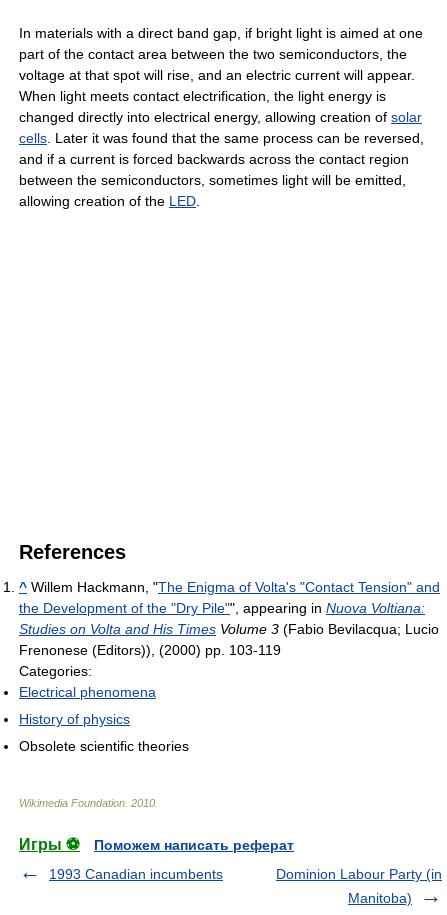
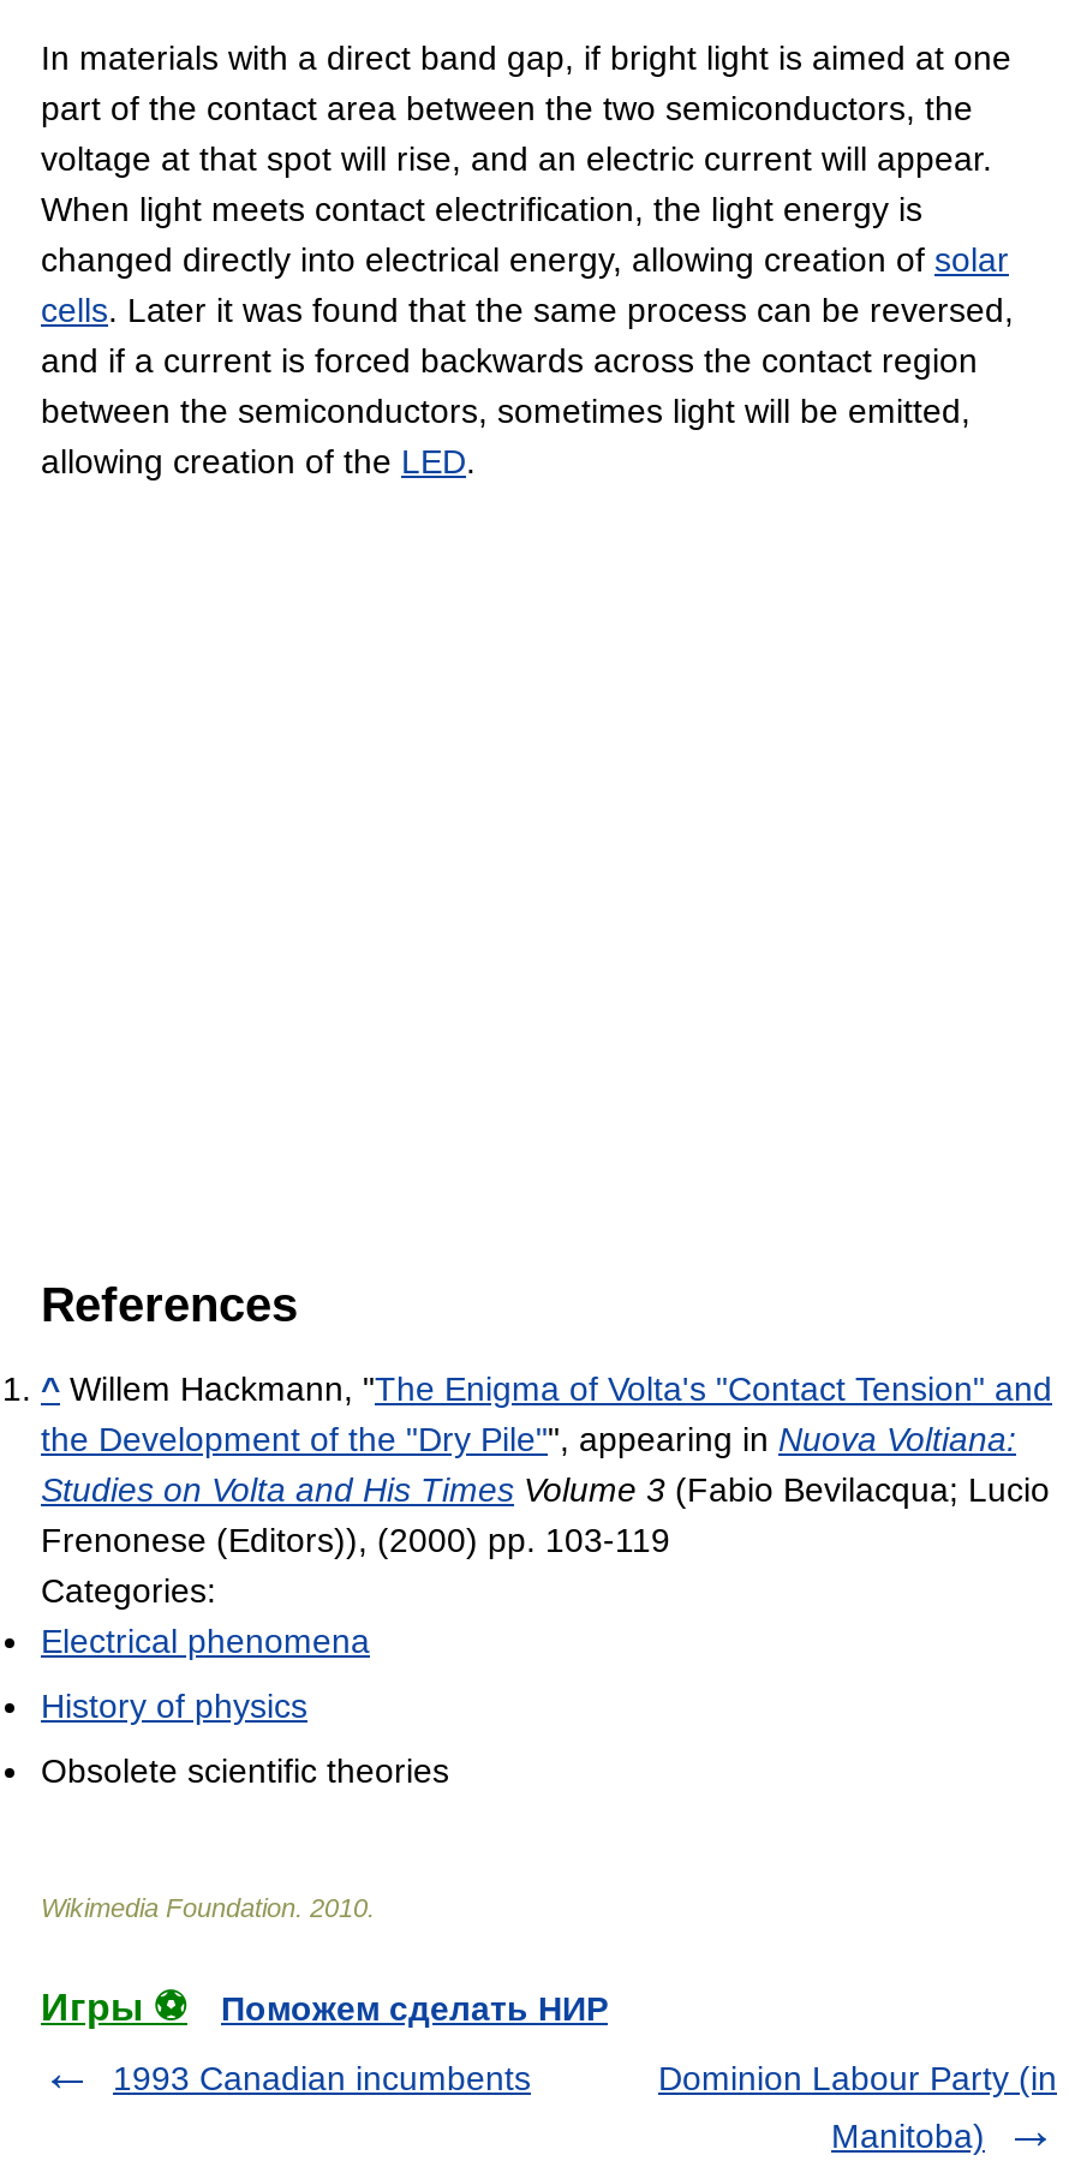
- Поможем написать реферат
+ Поможем сделать НИР
